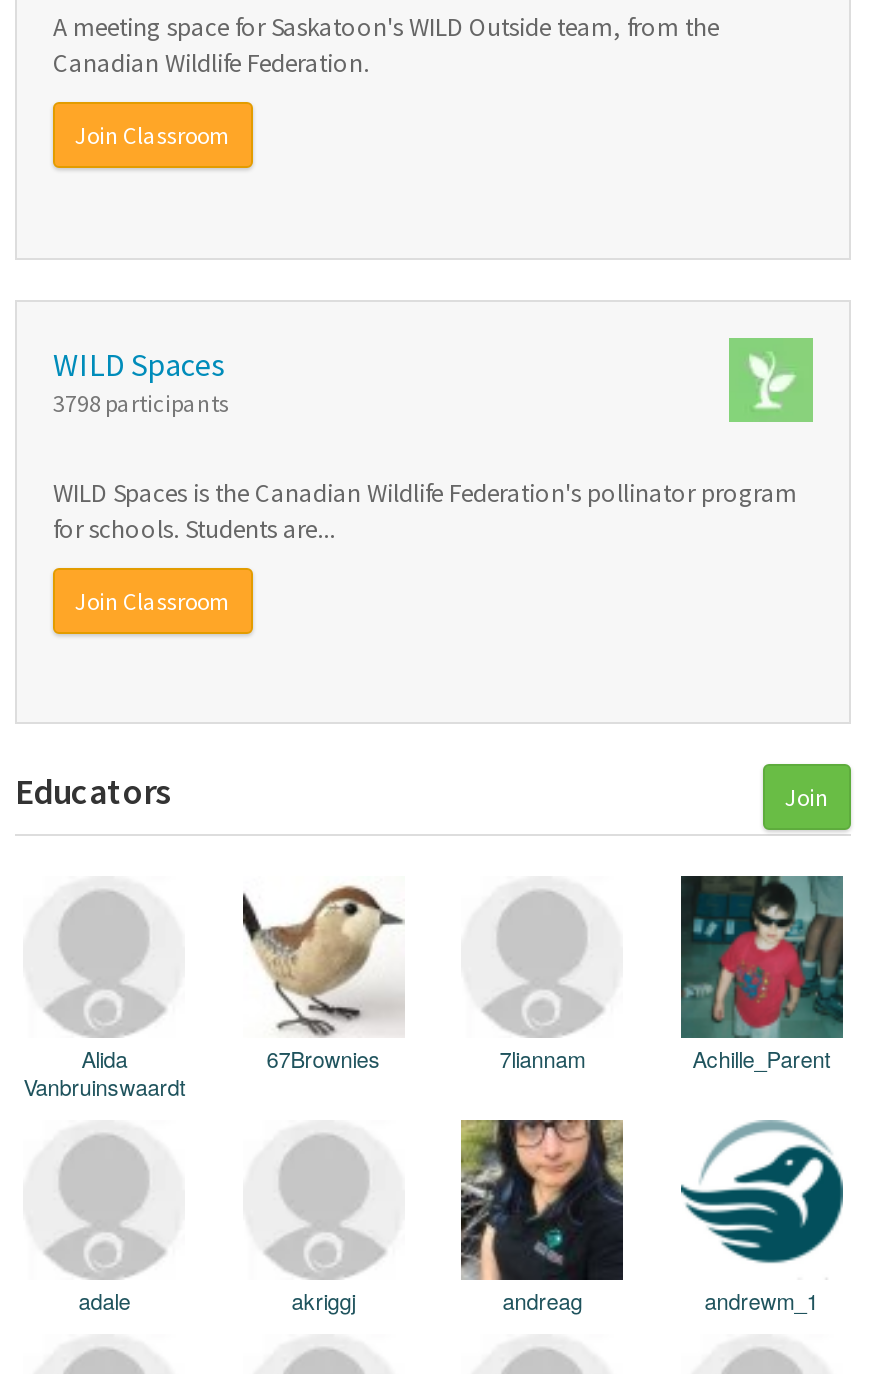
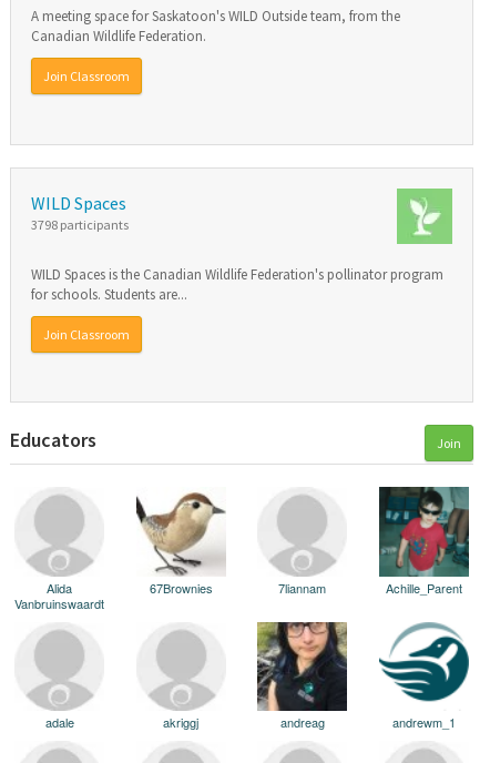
- [image]
+ [image]
